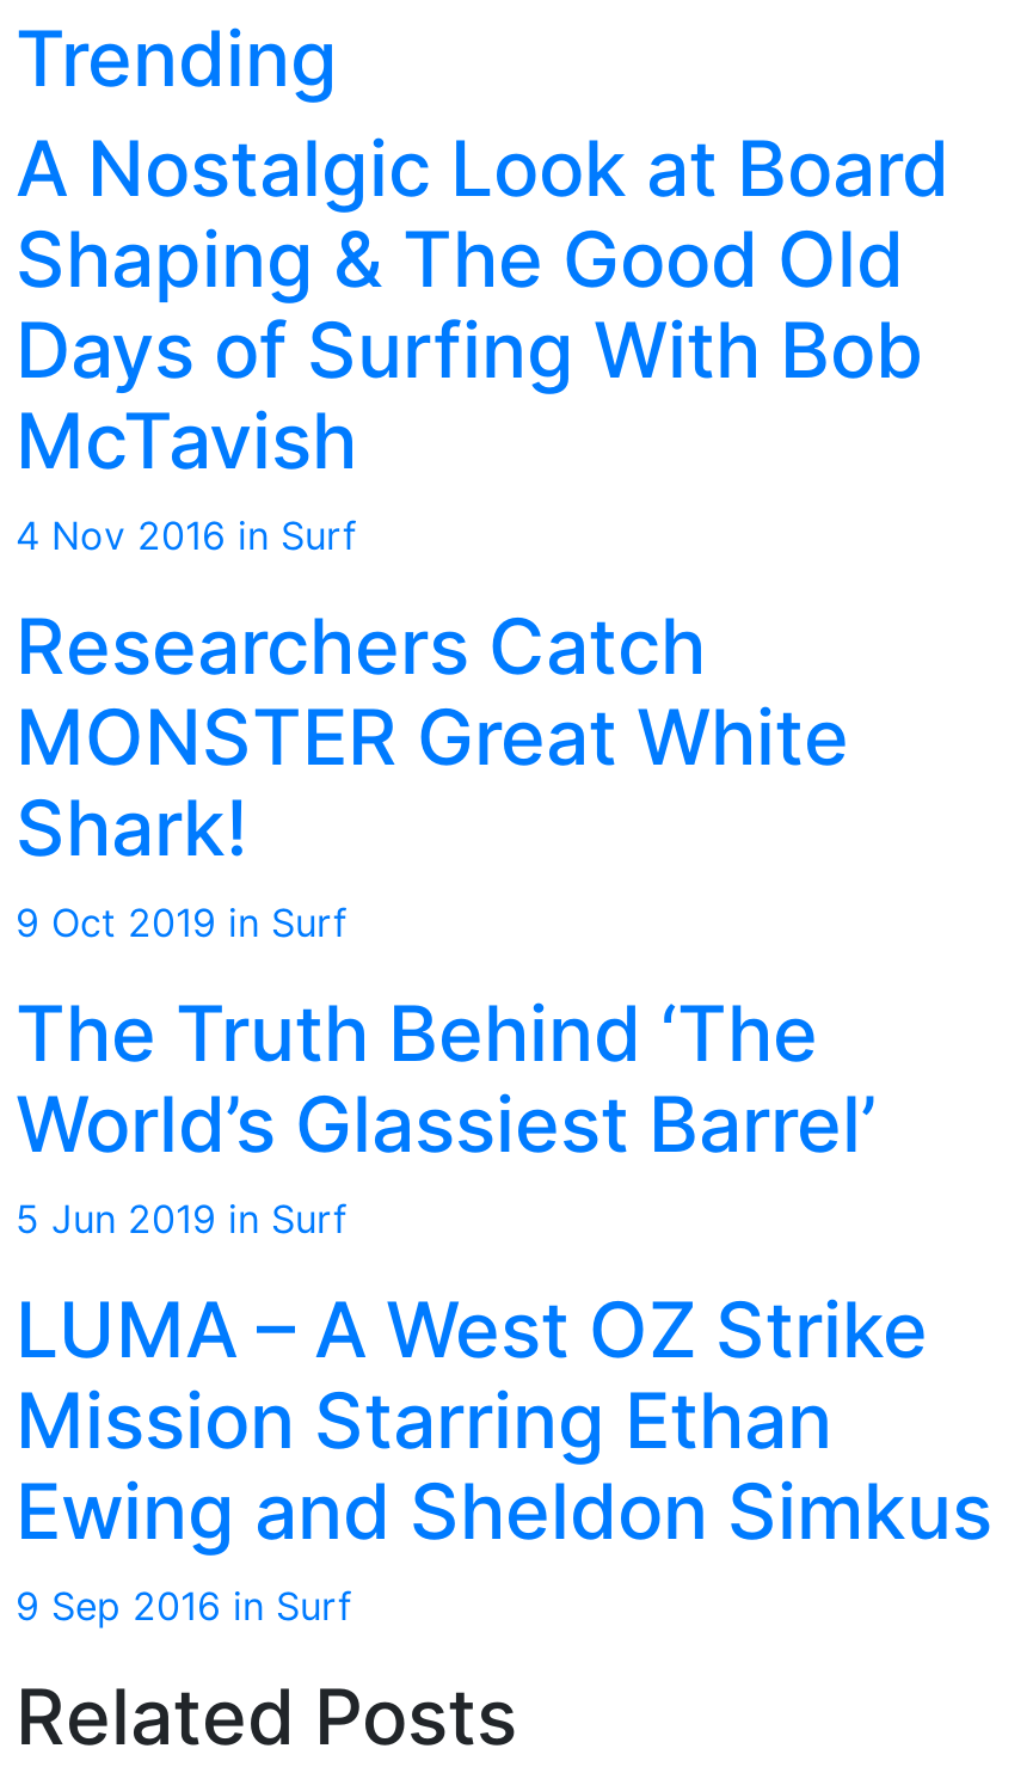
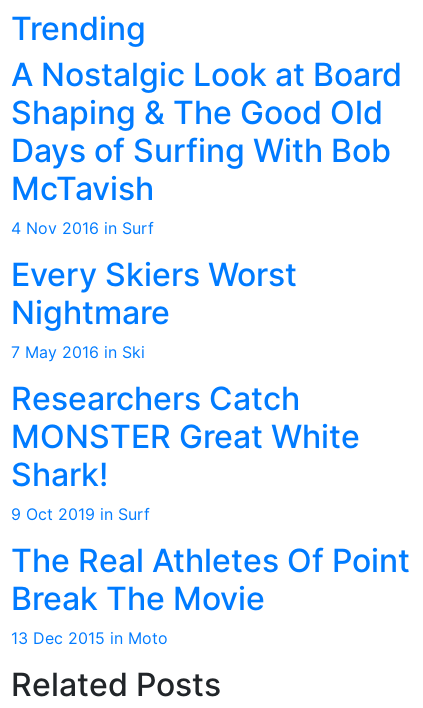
+ Every Skiers Worst
+ Nightmare
+ 7 May 2016 in Ski

moved down: Researchers Catch | MONSTER Great White | Shark! | 9 Oct 2019 in Surf

- The Truth Behind ‘The
- World’s Glassiest Barrel’
- 5 Jun 2019 in Surf
- LUMA – A West OZ Strike
- Mission Starring Ethan
- Ewing and Sheldon Simkus
- 9 Sep 2016 in Surf
+ The Real Athletes Of Point
+ Break The Movie
+ 13 Dec 2015 in Moto
